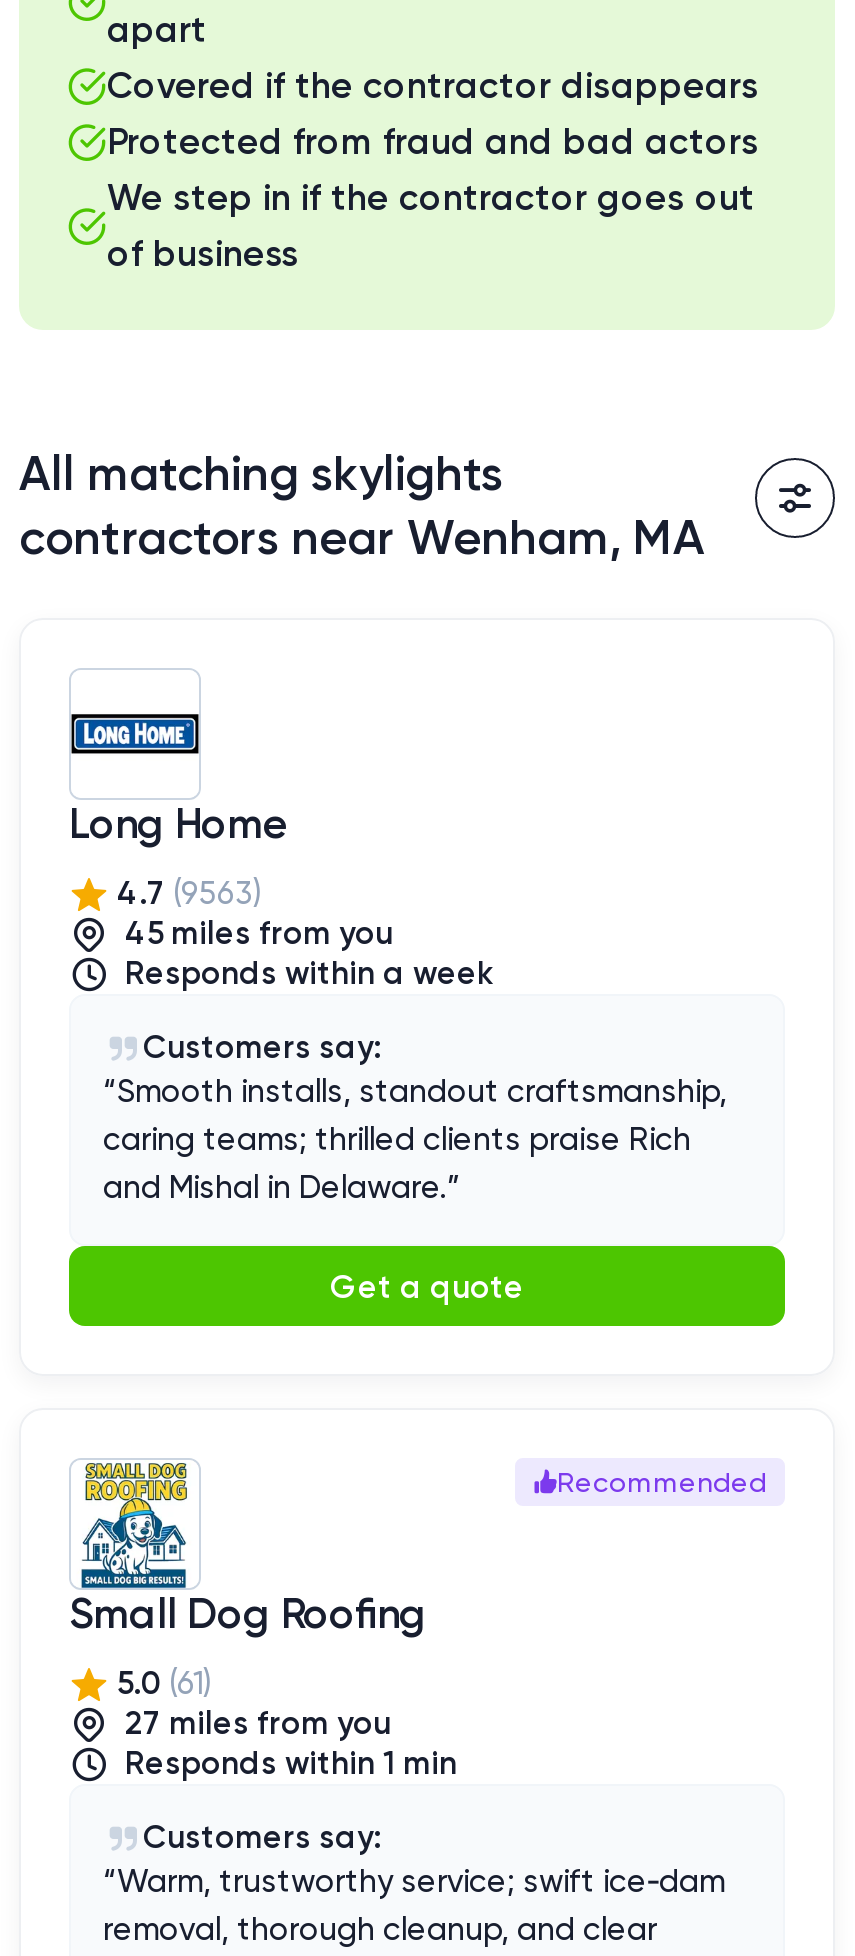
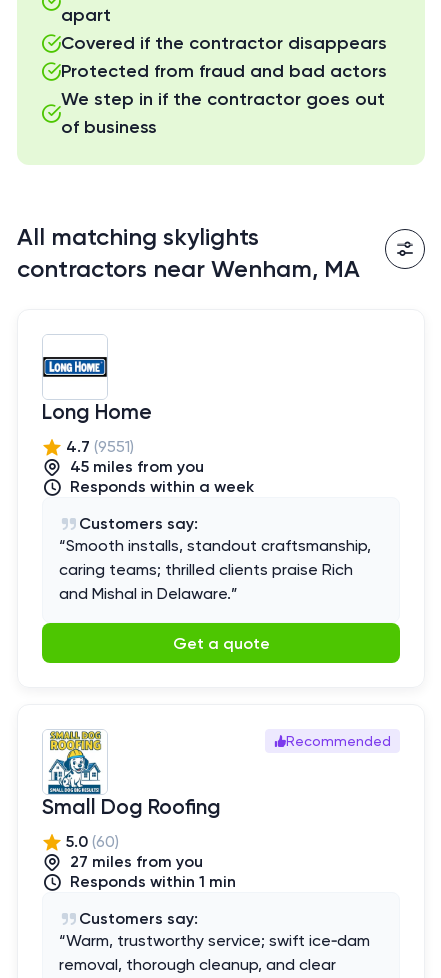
- 4.7 (9563)
+ 4.7 (9551)

- 5.0 (61)
+ 5.0 (60)
